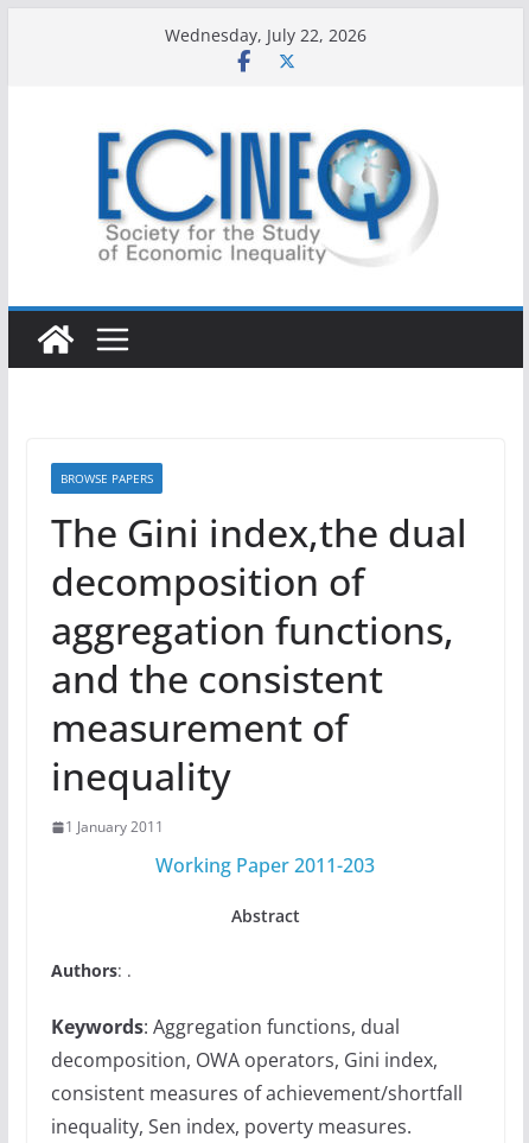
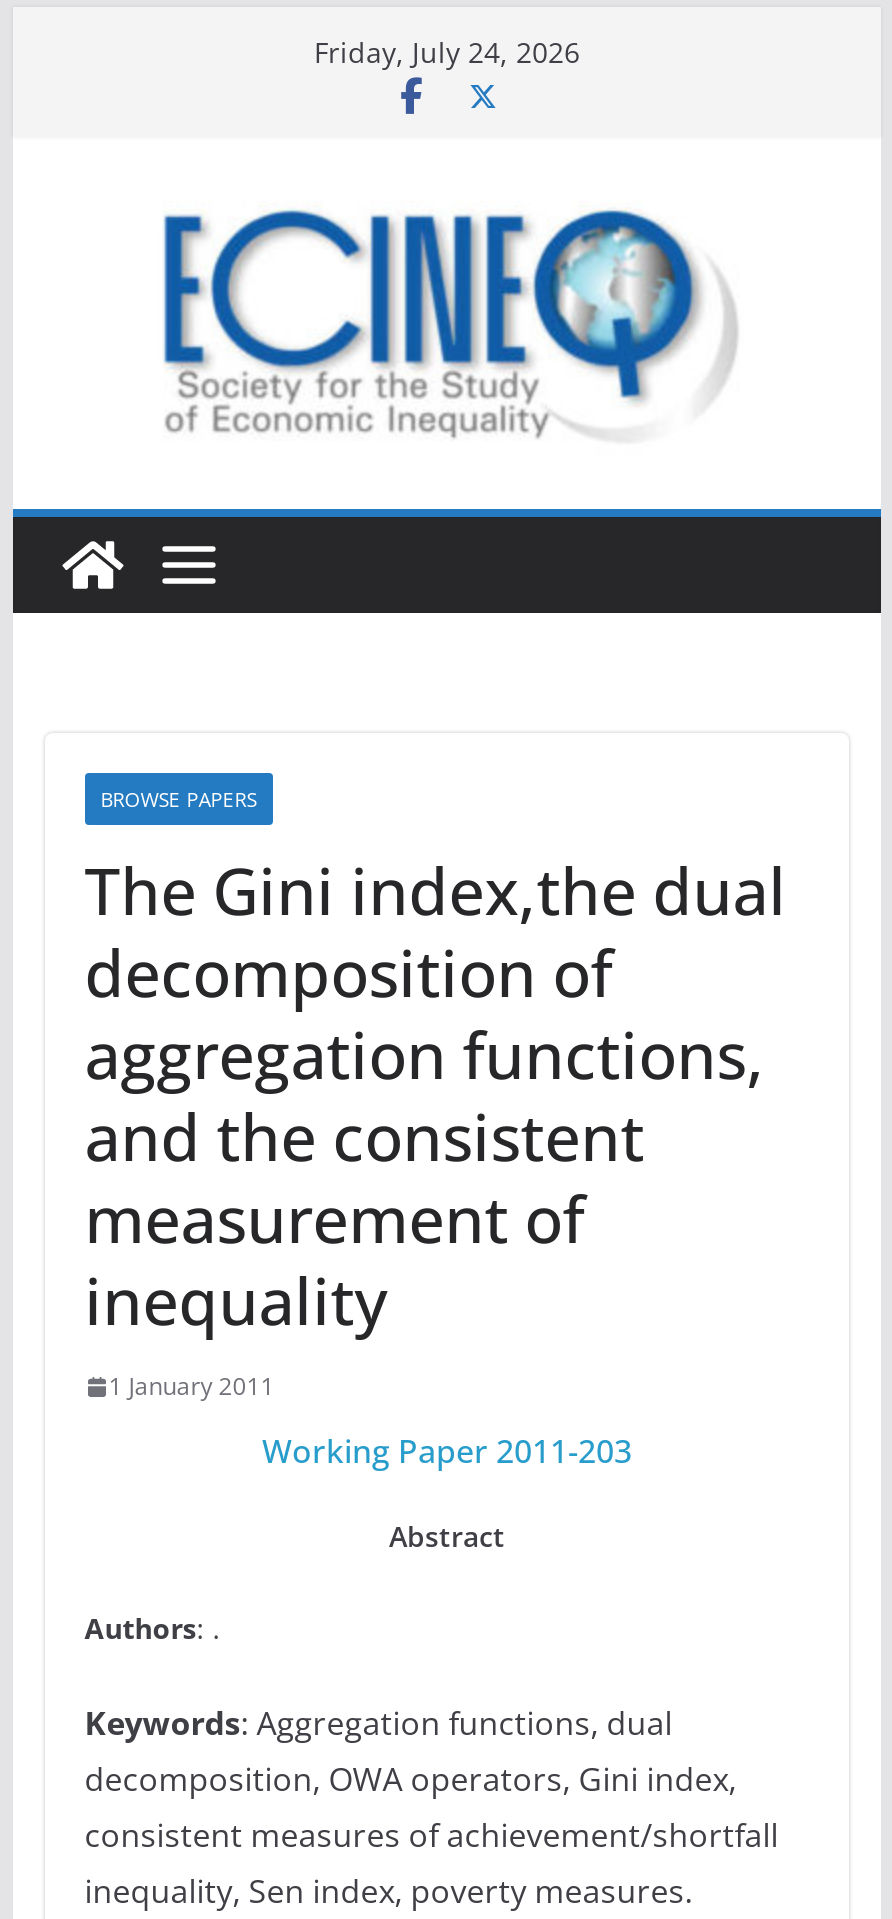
- Wednesday, July 22, 2026
+ Friday, July 24, 2026
